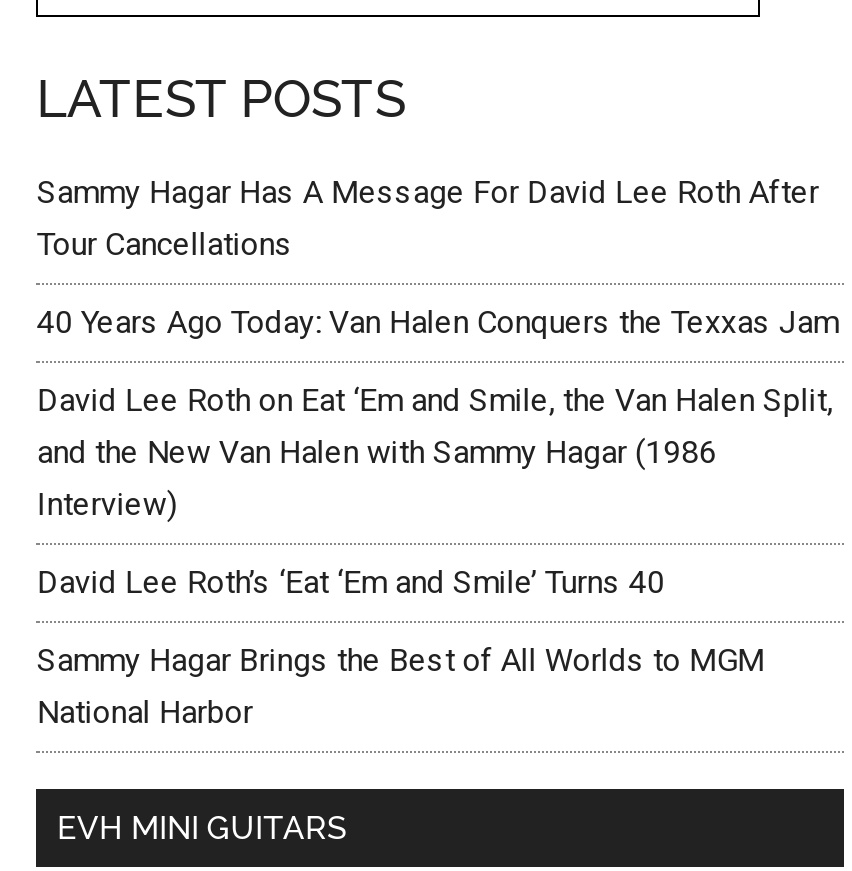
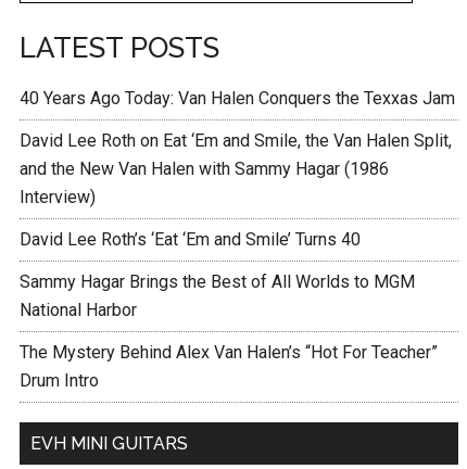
- Sammy Hagar Has A Message For David Lee Roth After
- Tour Cancellations

moved up: 40 Years Ago Today: Van Halen Conquers the Texxas Jam | David Lee Roth on Eat ‘Em and Smile, the Van Halen Split, | and the New Van Halen with Sammy Hagar (1986 | Interview) | David Lee Roth’s ‘Eat ‘Em and Smile’ Turns 40 | Sammy Hagar Brings the Best of All Worlds to MGM | National Harbor

+ The Mystery Behind Alex Van Halen’s “Hot For Teacher”
+ Drum Intro
